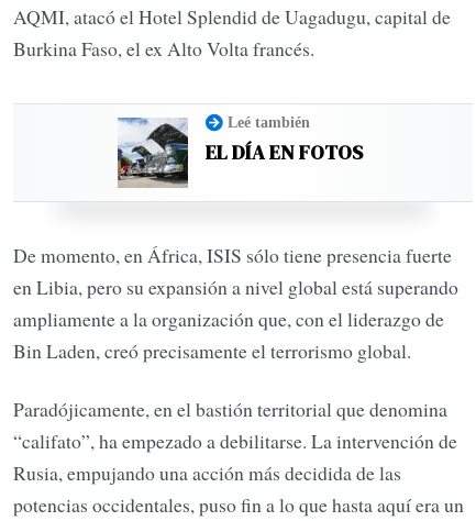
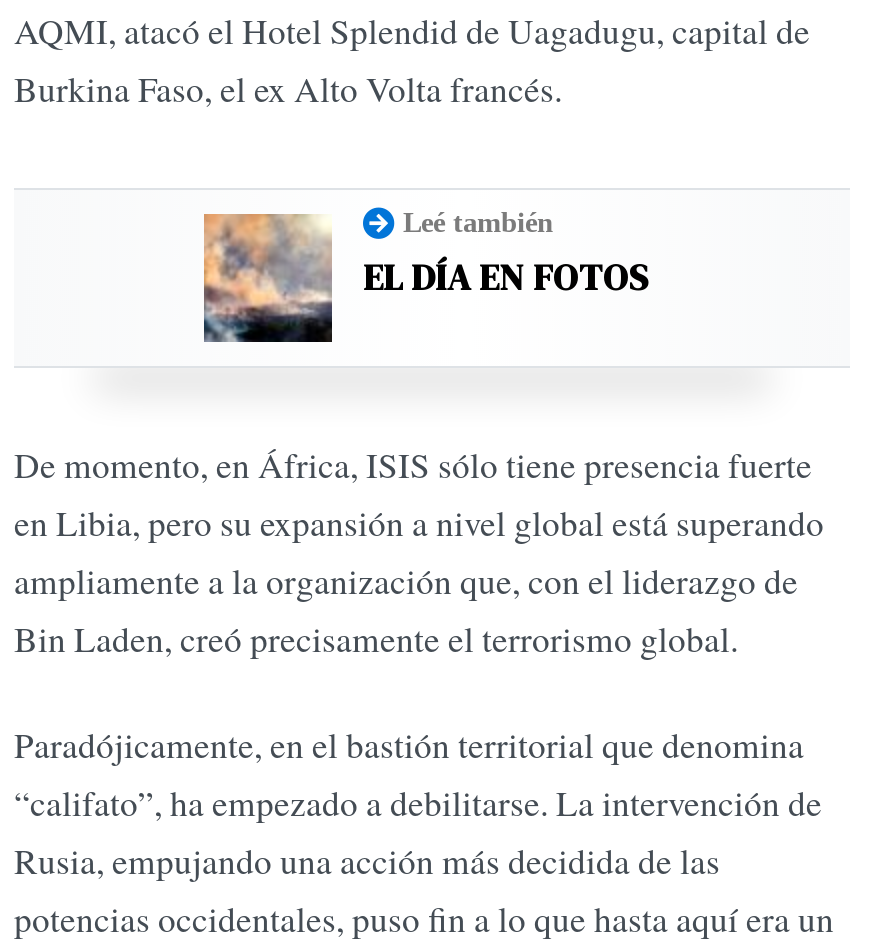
- [image]
+ [image]
